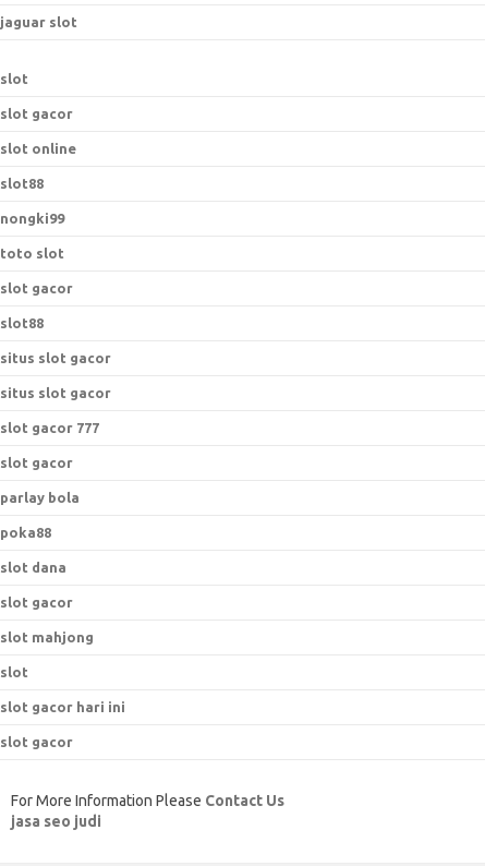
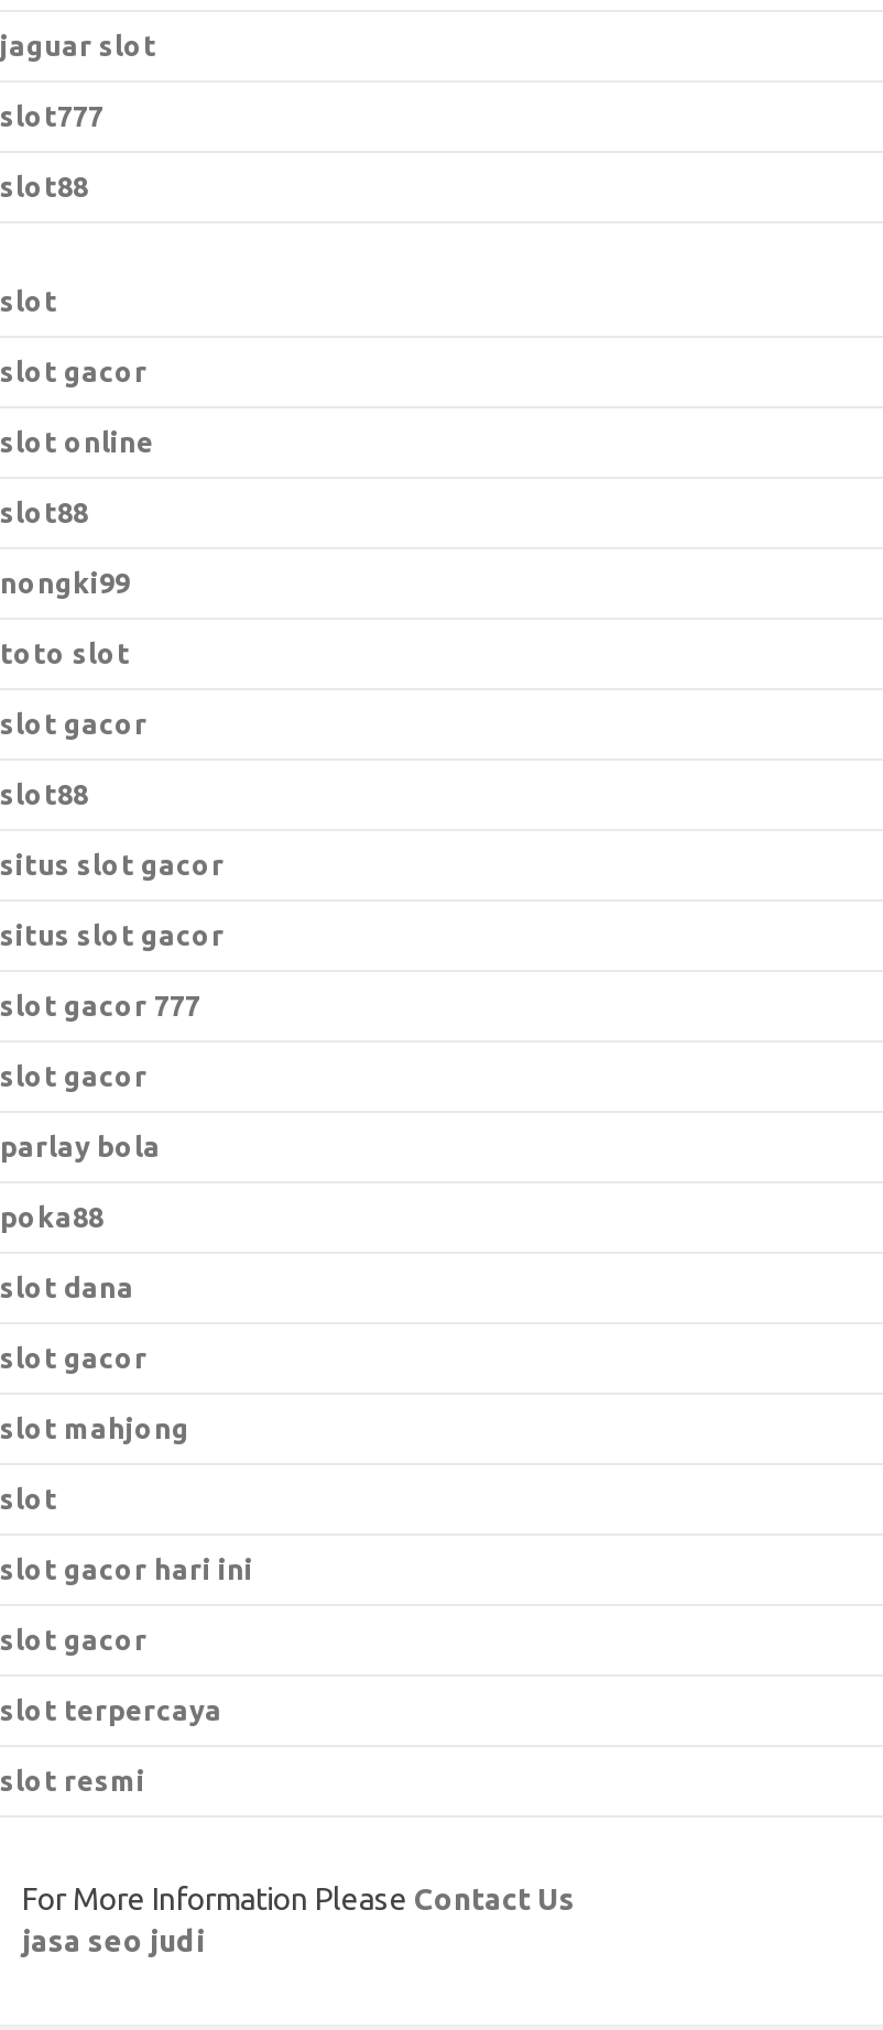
+ slot777
+ slot88

+ slot terpercaya
+ slot resmi
